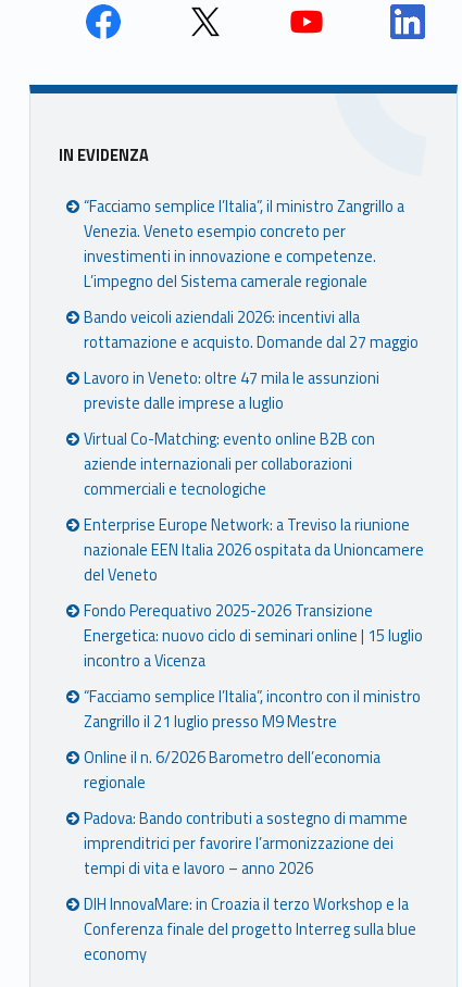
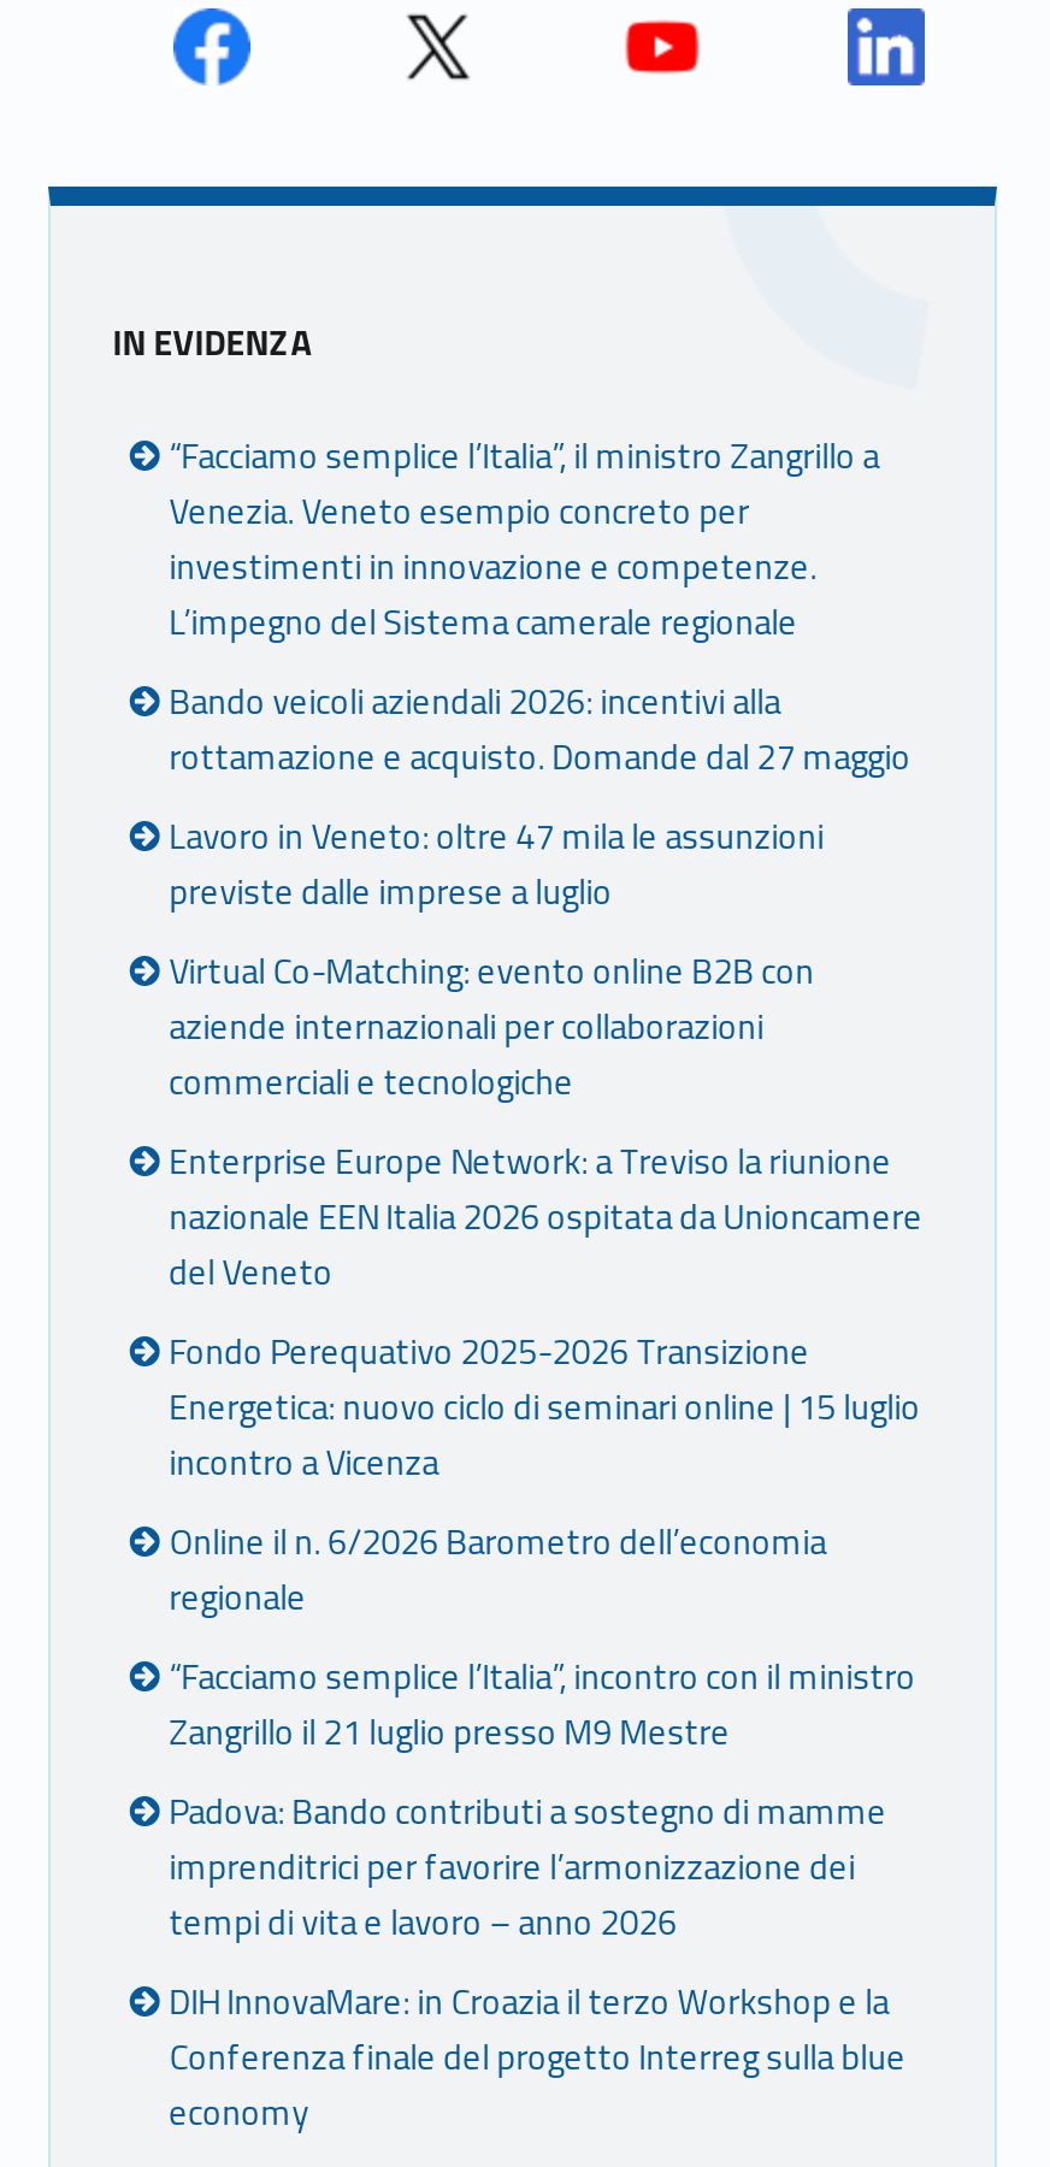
moved down: “Facciamo semplice l’Italia”, incontro con il ministro | Zangrillo il 21 luglio presso M9 Mestre

moved up: Online il n. 6/2026 Barometro dell’economia | regionale
